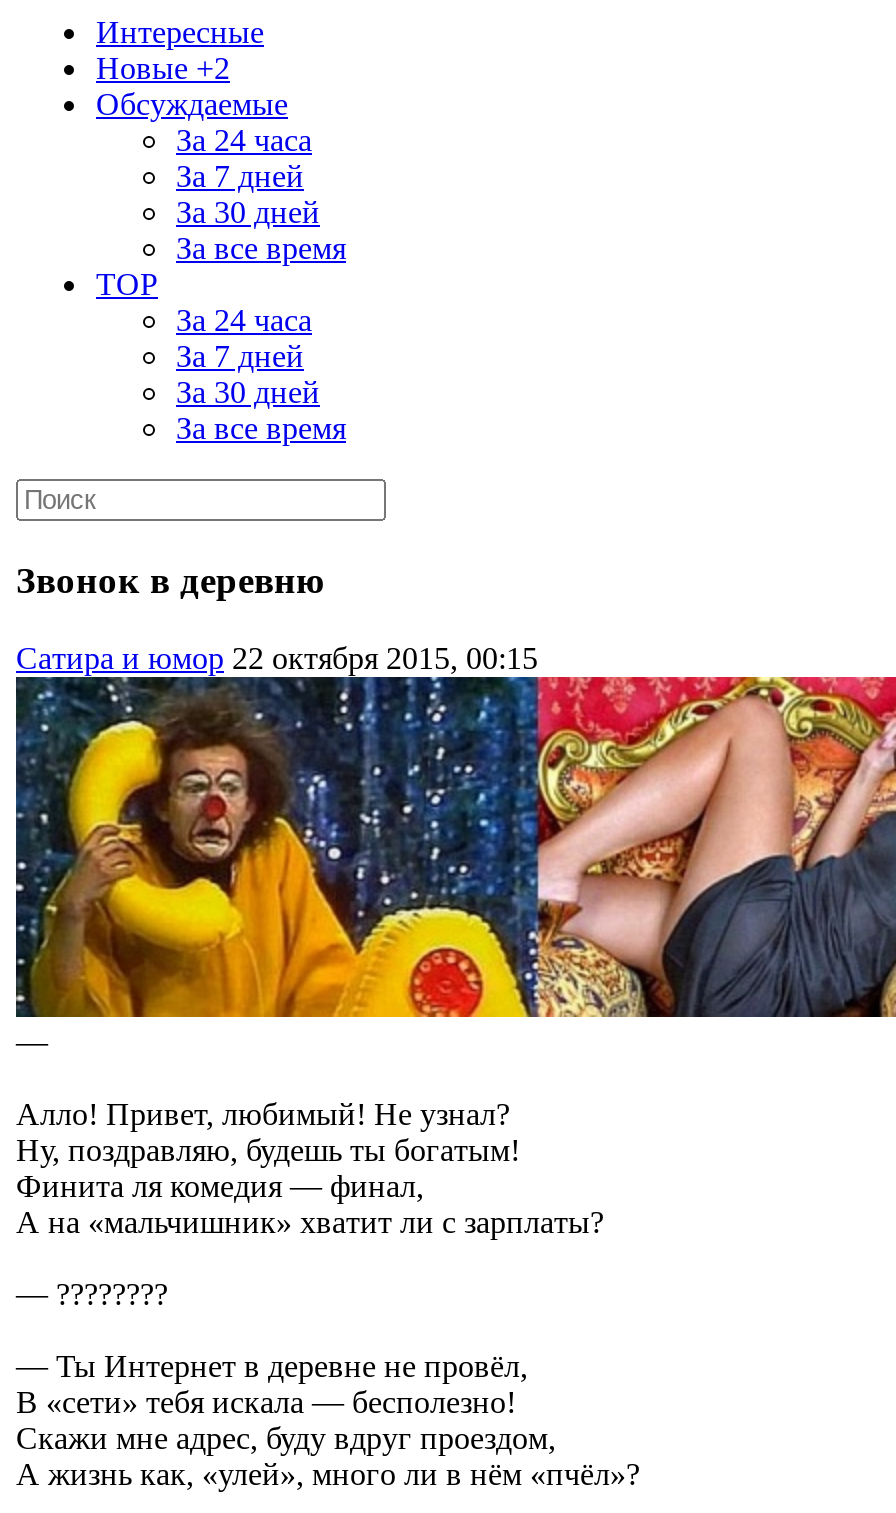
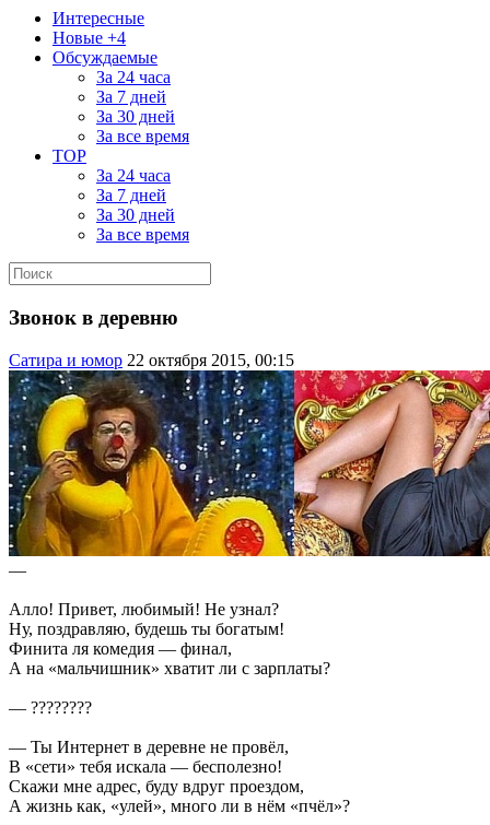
- Новые +2
+ Новые +4
